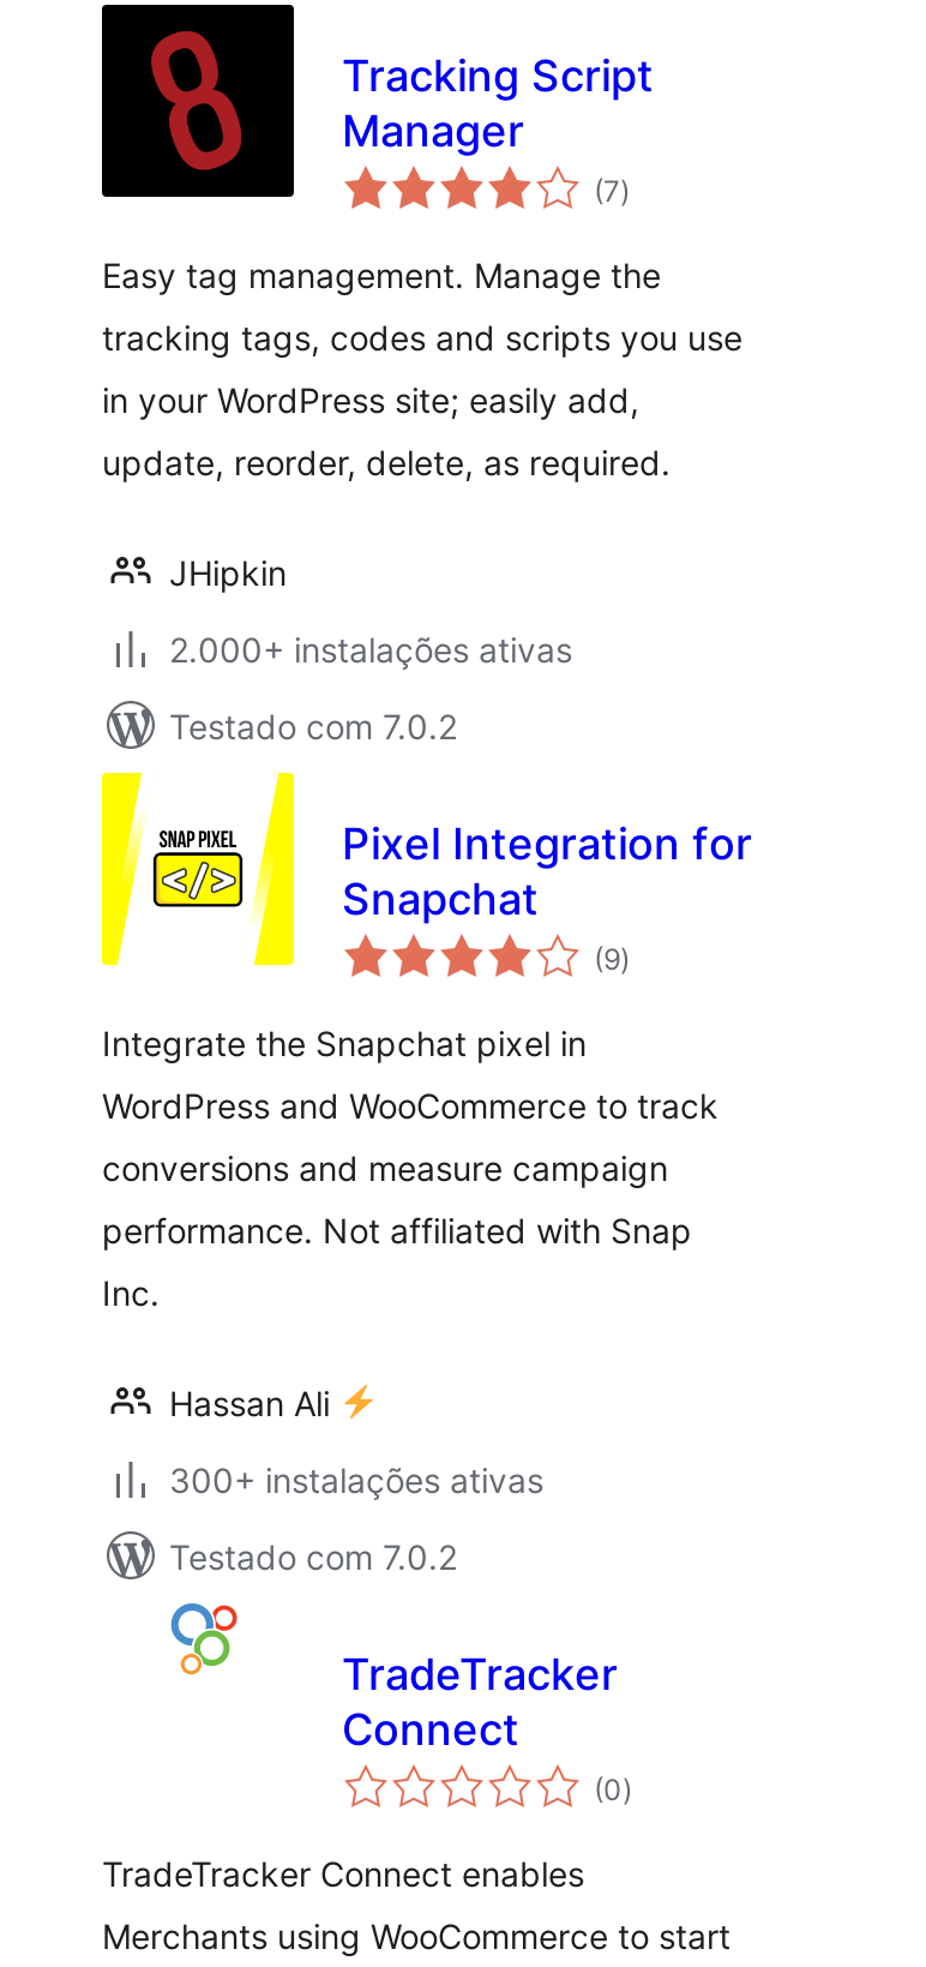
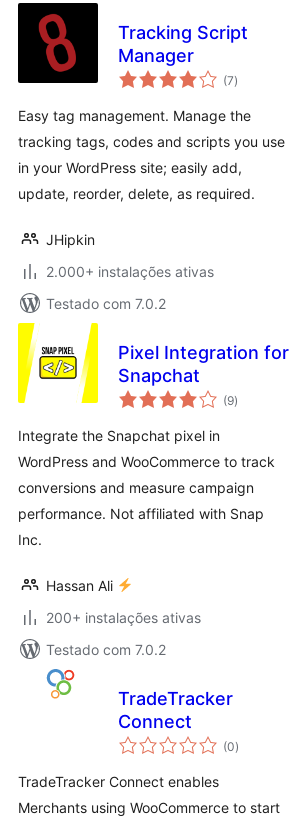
- 300+ instalações ativas
+ 200+ instalações ativas
